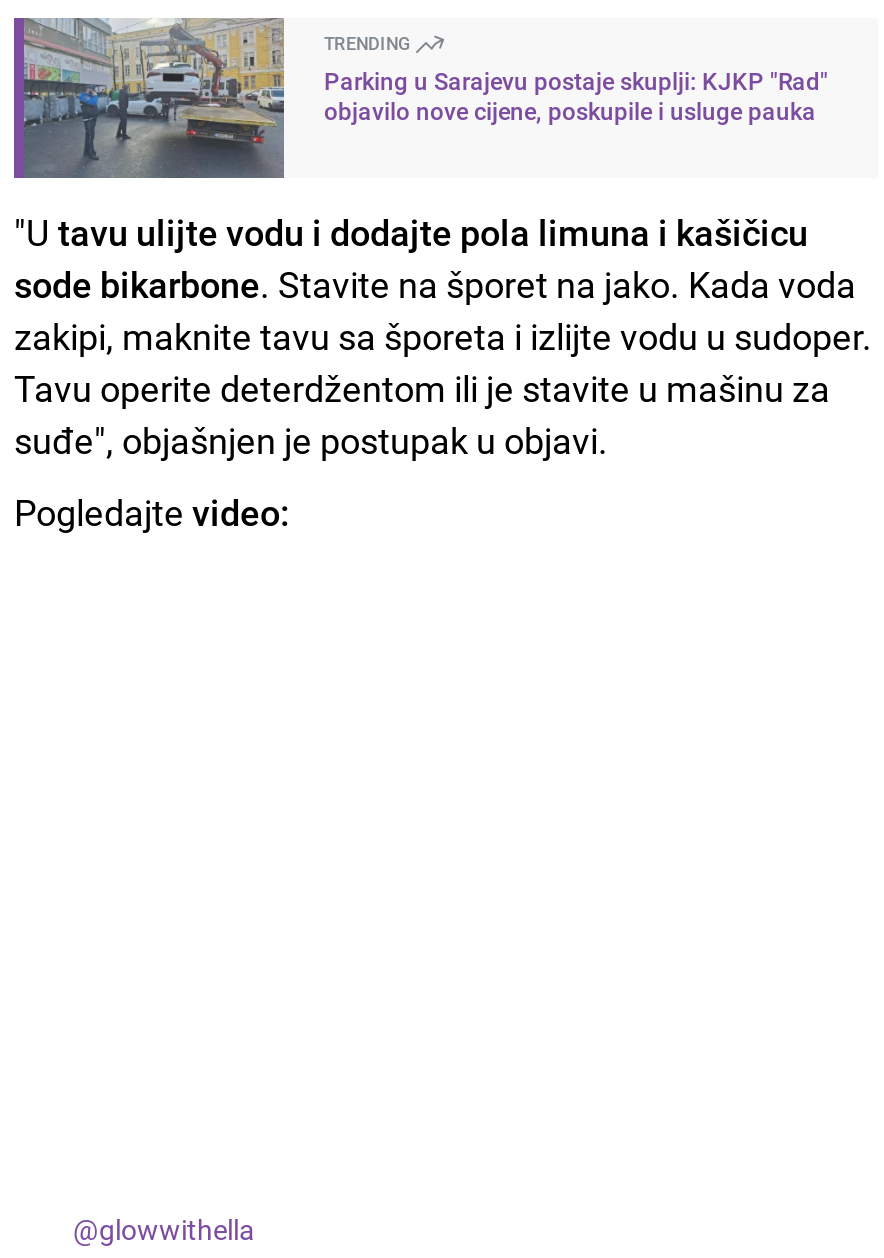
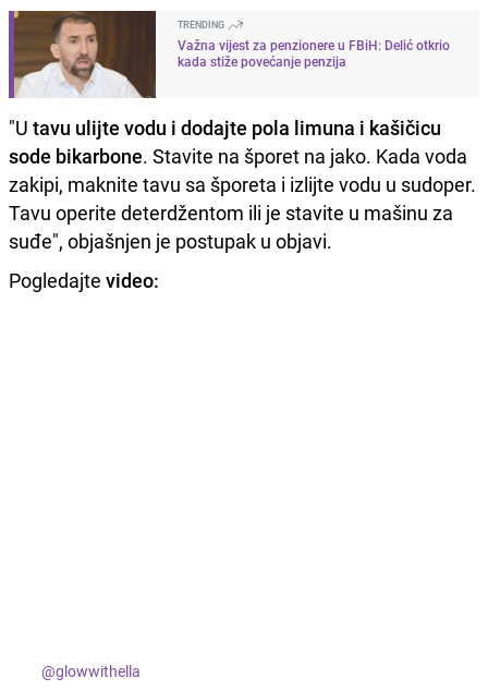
- [image]
- Parking u Sarajevu postaje skuplji: KJKP "Rad"
- objavilo nove cijene, poskupile i usluge pauka
+ [image]
+ Važna vijest za penzionere u FBiH: Delić otkrio
+ kada stiže povećanje penzija
